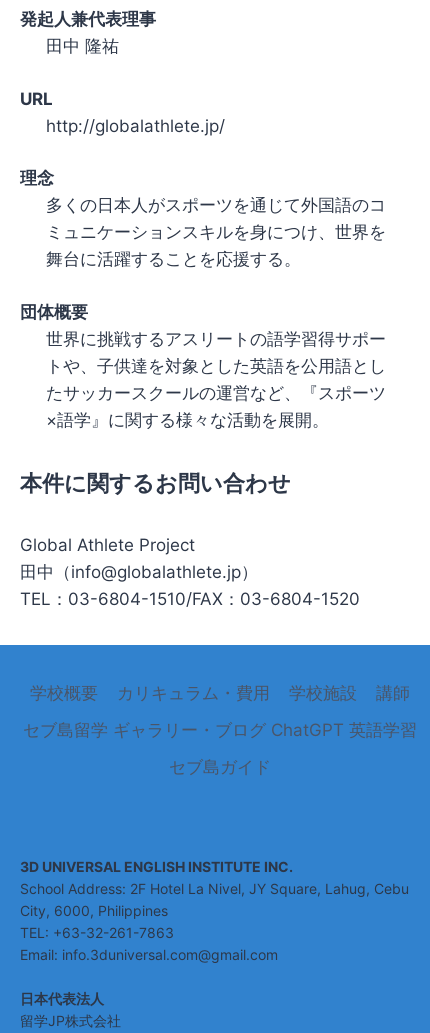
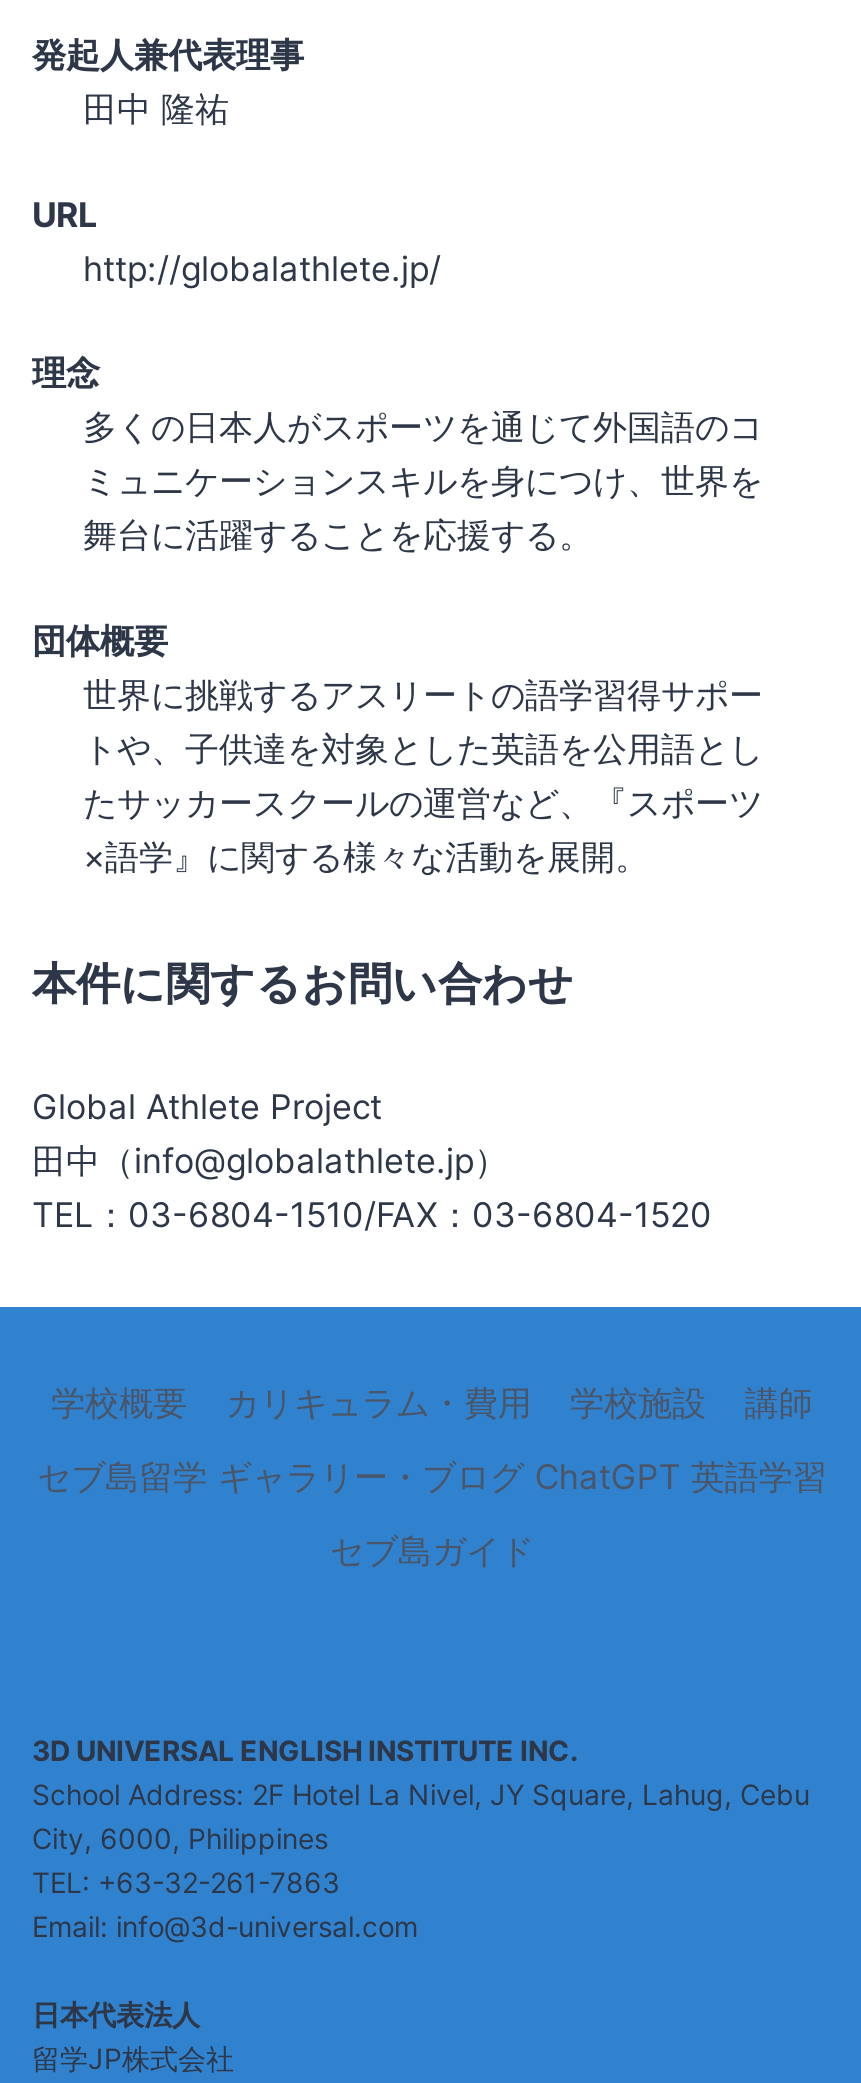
- Email: info.3duniversal.com@gmail.com
+ Email: info@3d-universal.com
